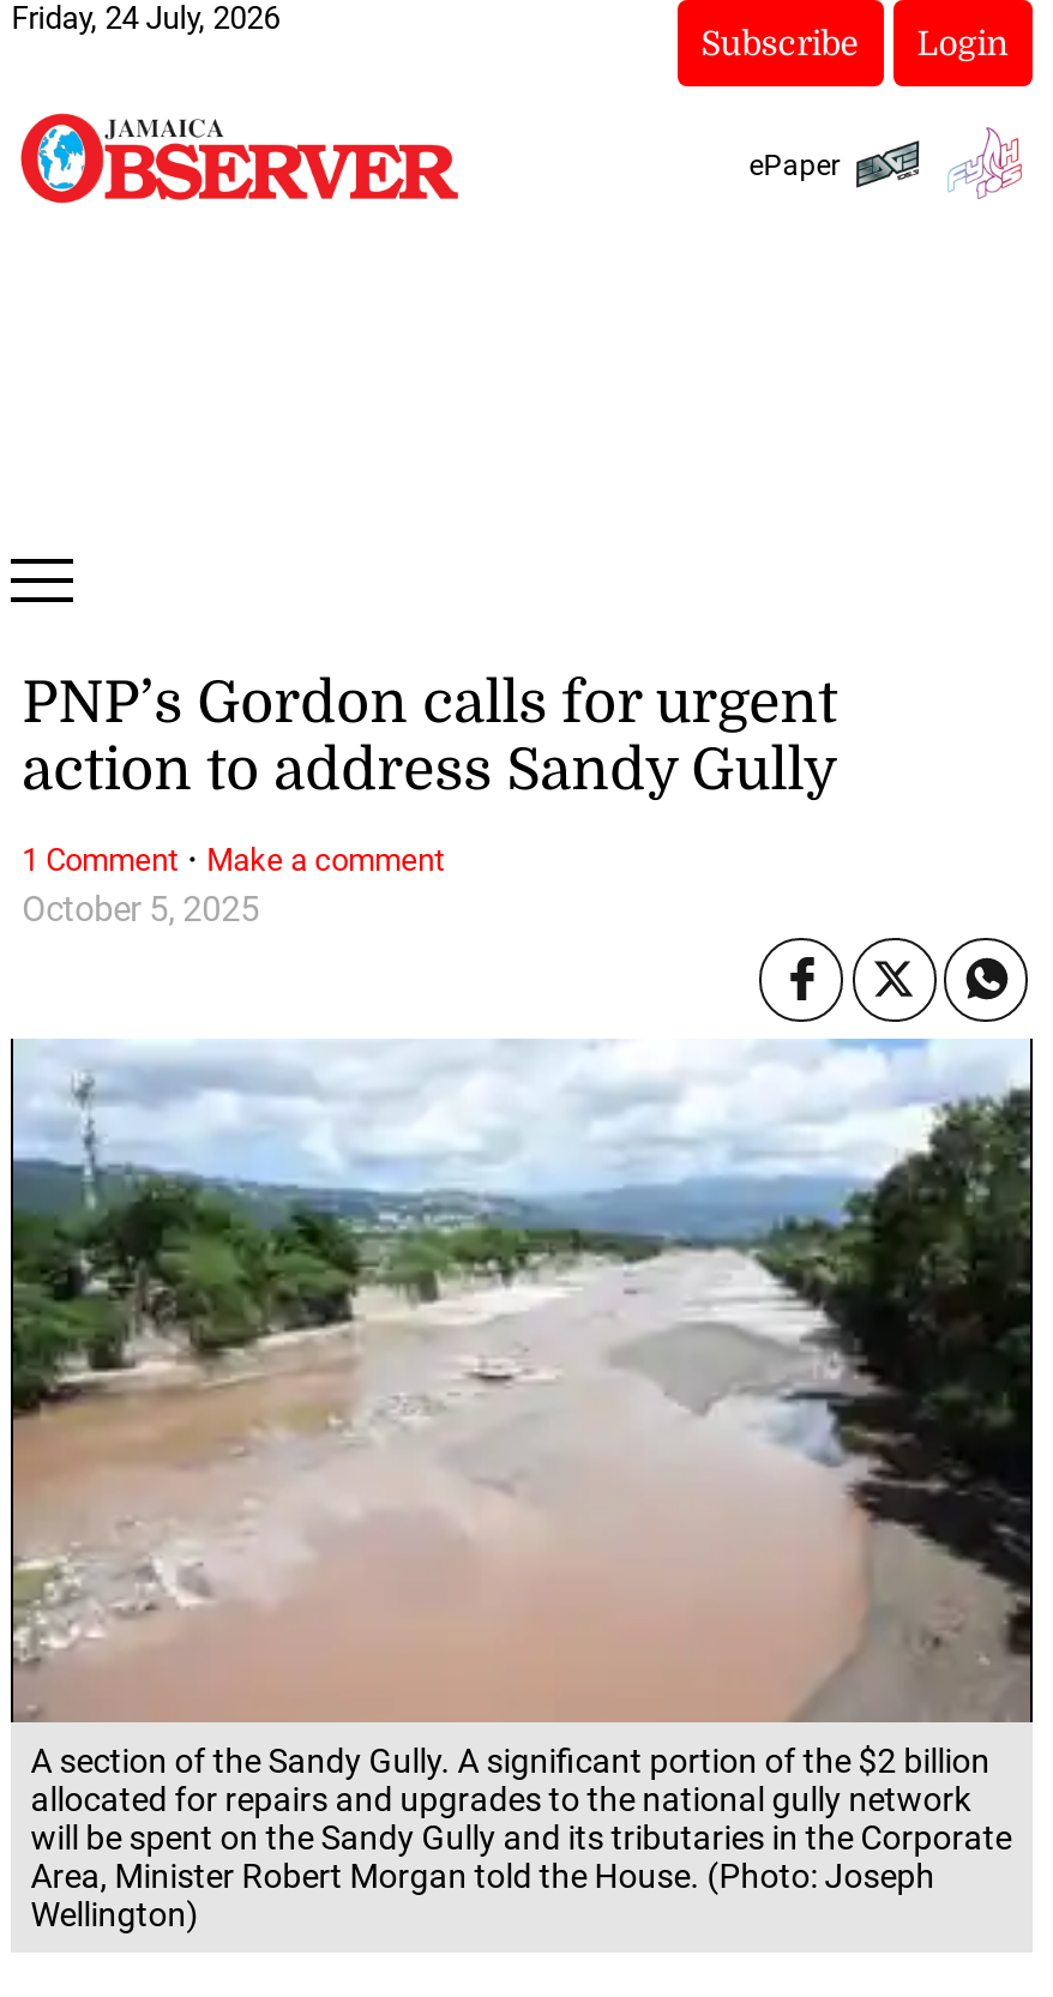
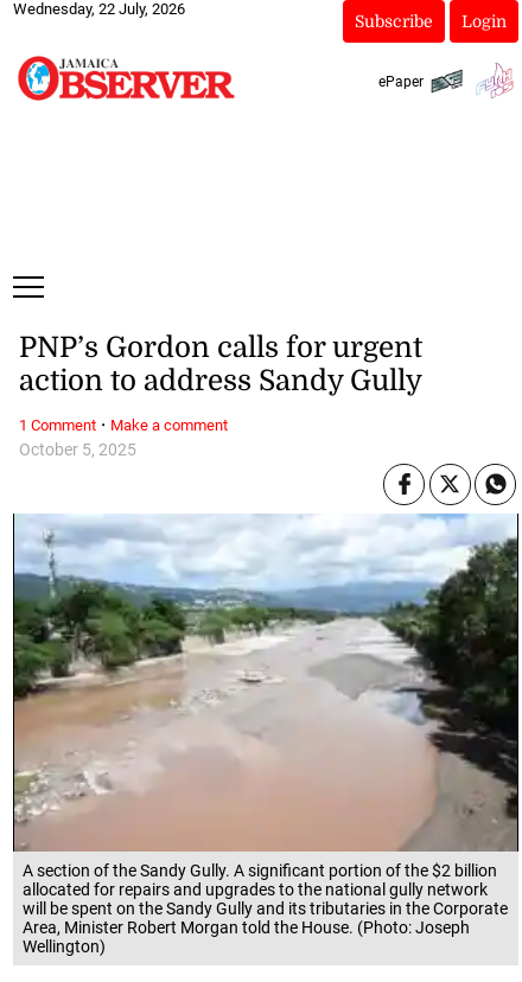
- Friday, 24 July, 2026
+ Wednesday, 22 July, 2026
